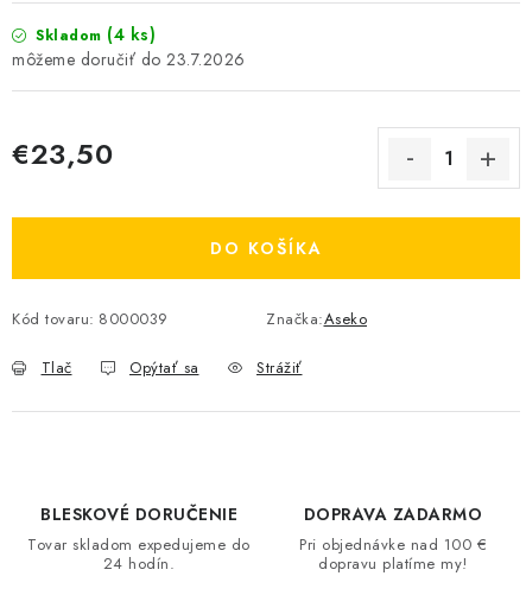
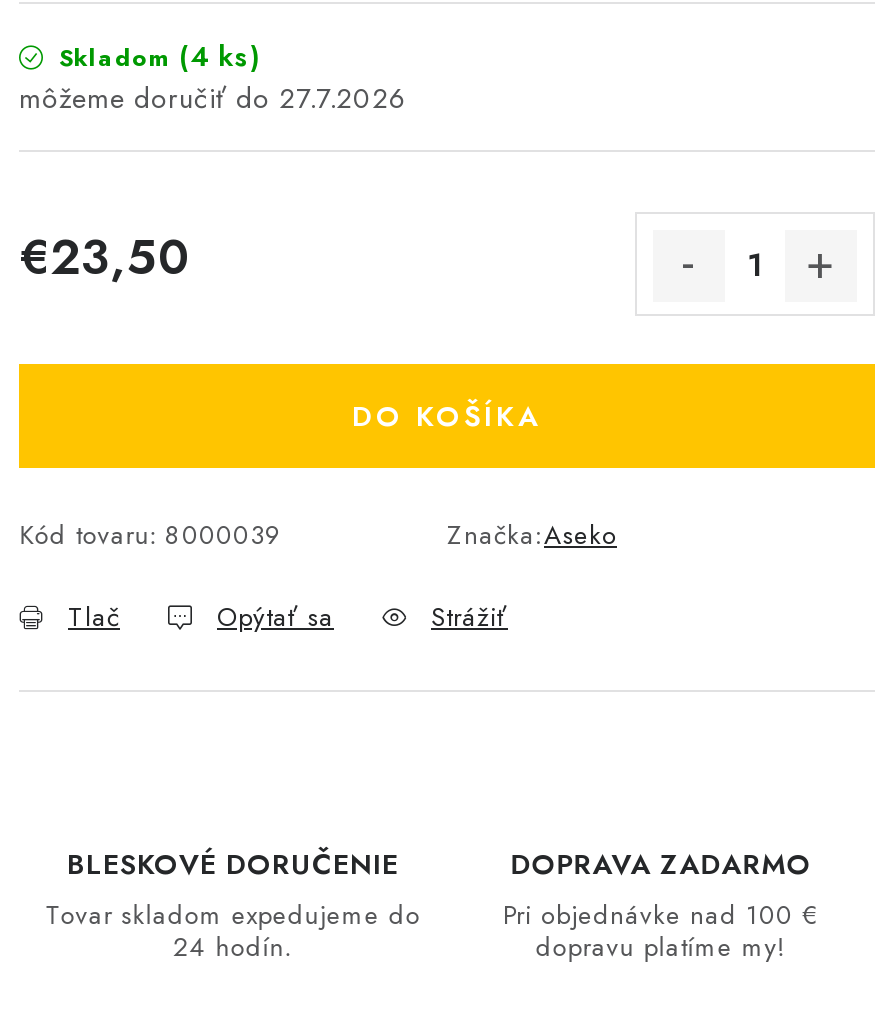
- 23.7.2026
+ 27.7.2026
